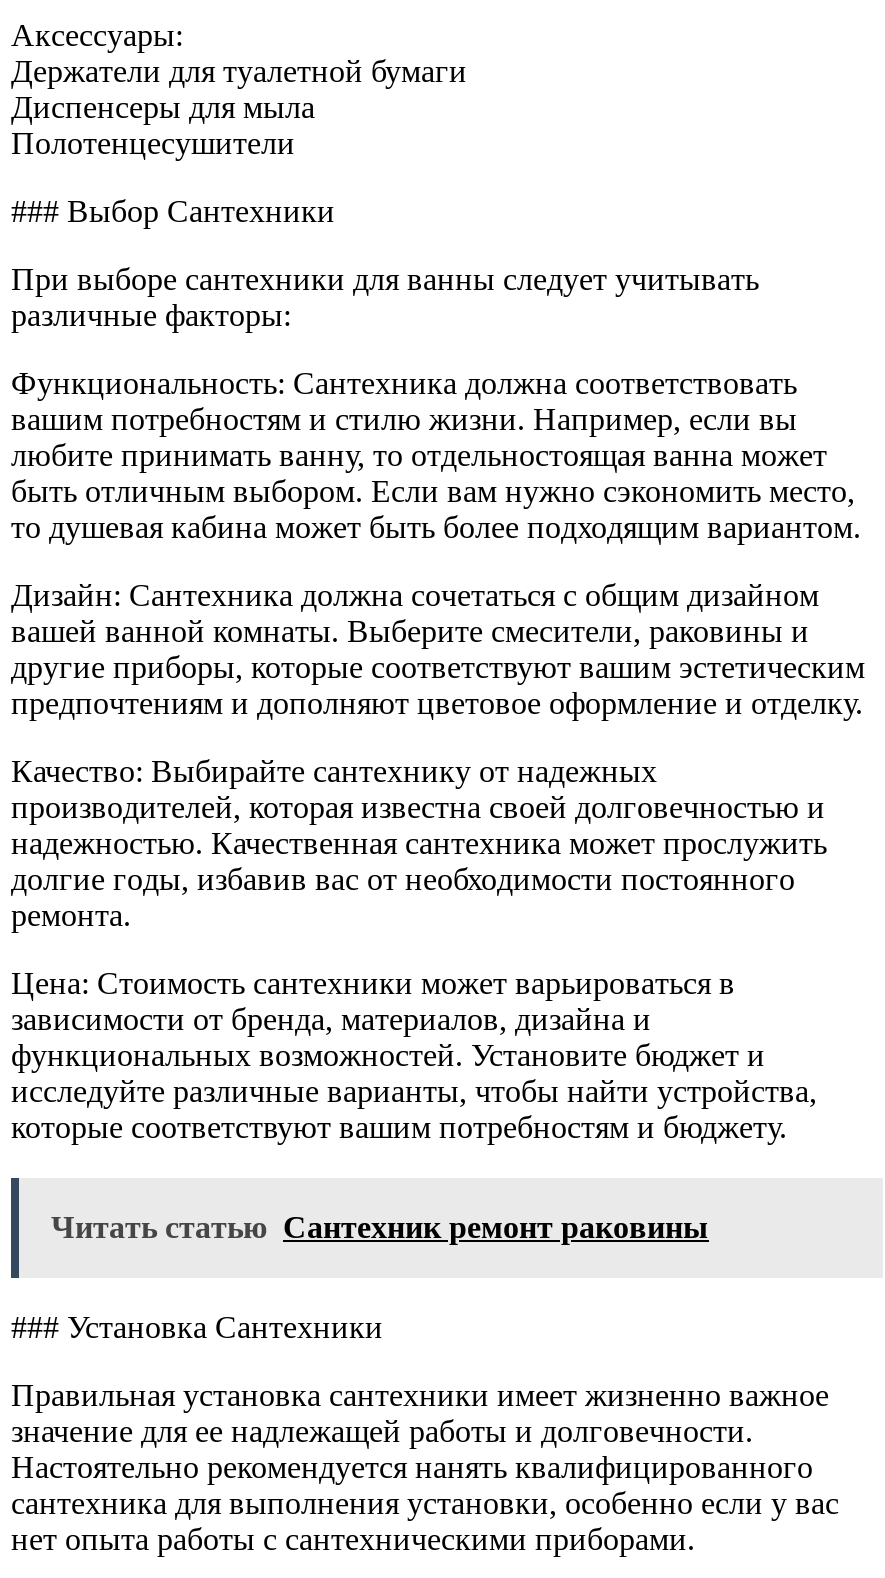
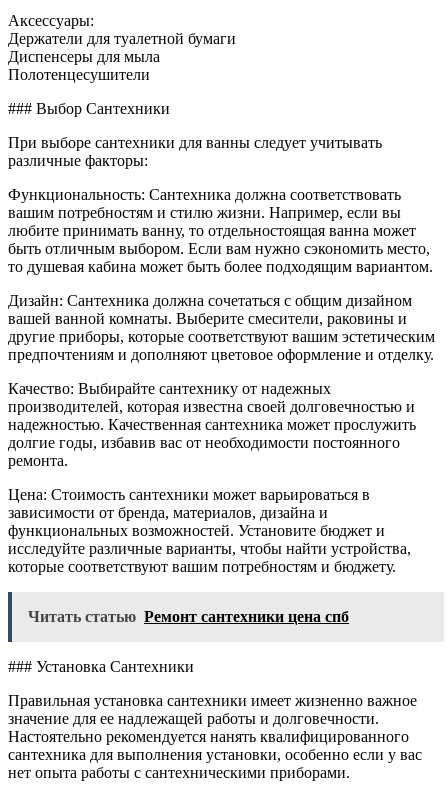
- Читать статью Сантехник ремонт раковины
+ Читать статью Ремонт сантехники цена спб
